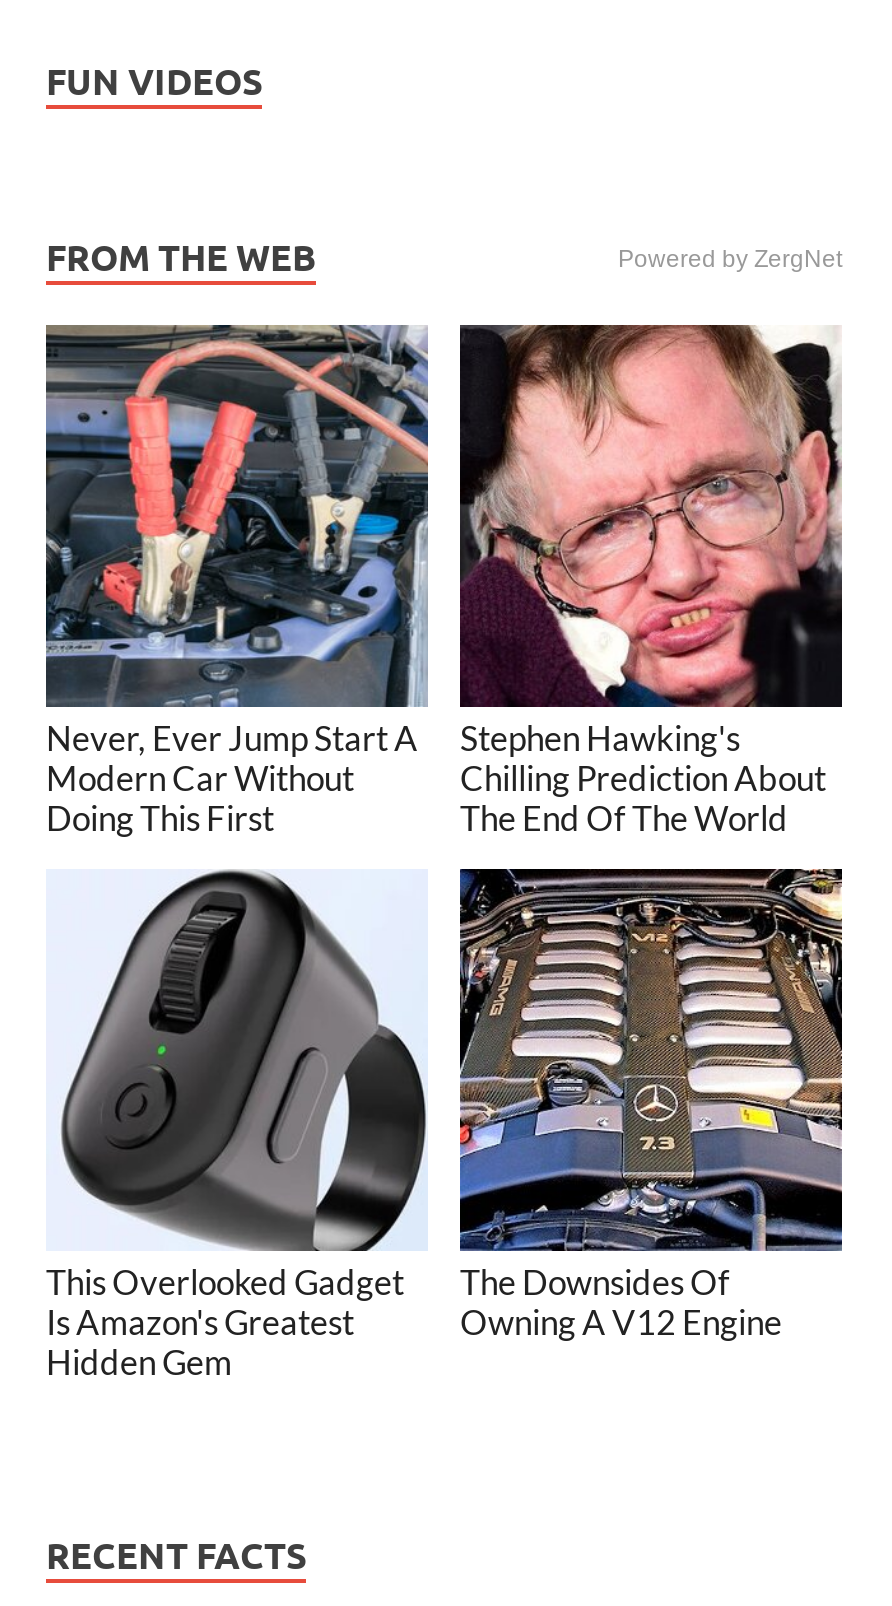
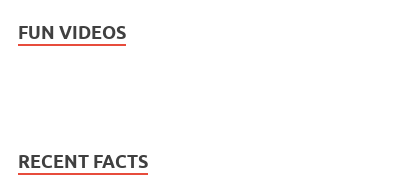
- FROM THE WEB
- Powered by ZergNet

- [image]
- Never, Ever Jump Start A
- Modern Car Without
- Doing This First

- [image]
- Stephen Hawking's
- Chilling Prediction About
- The End Of The World

- [image]
- This Overlooked Gadget
- Is Amazon's Greatest
- Hidden Gem

- [image]
- The Downsides Of
- Owning A V12 Engine
